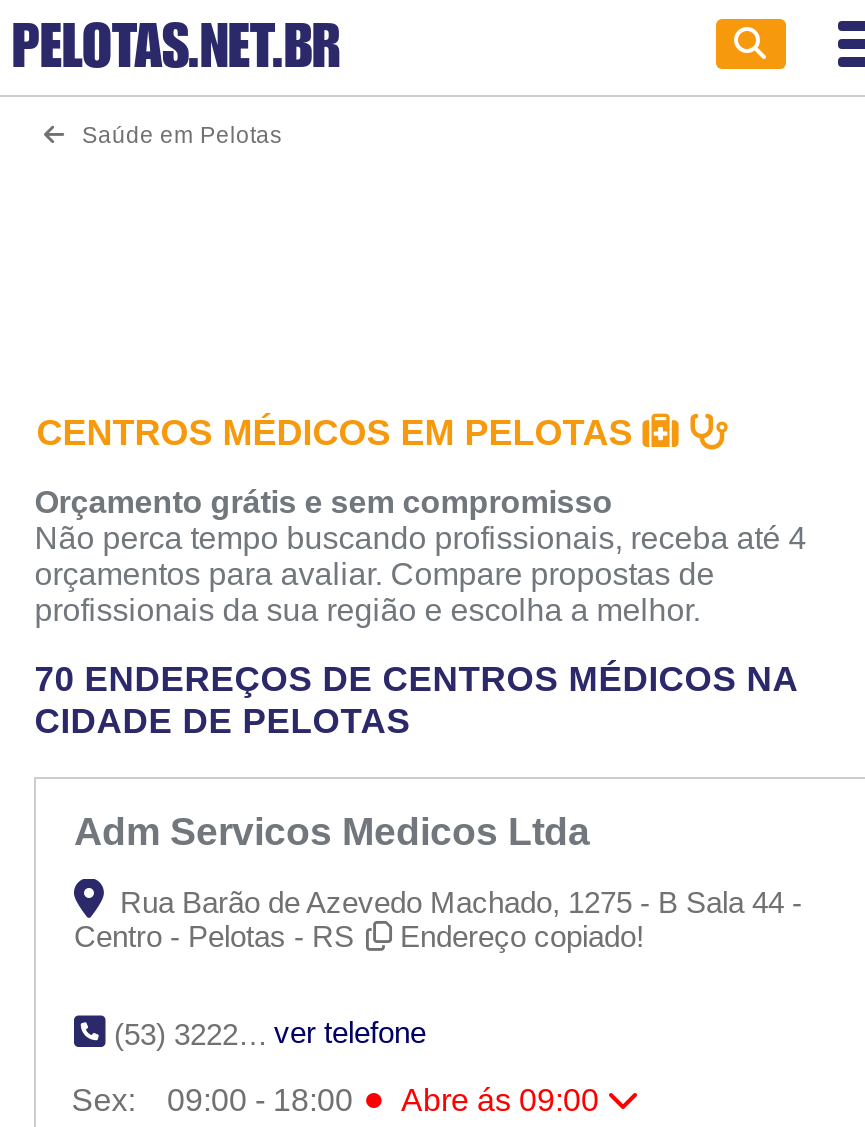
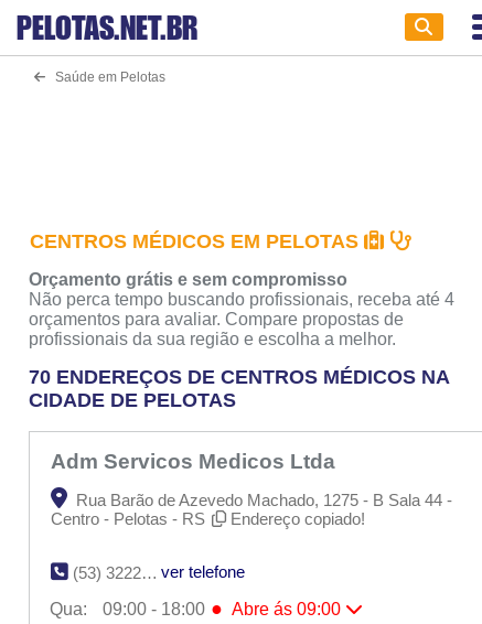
- Sex:
+ Qua:
